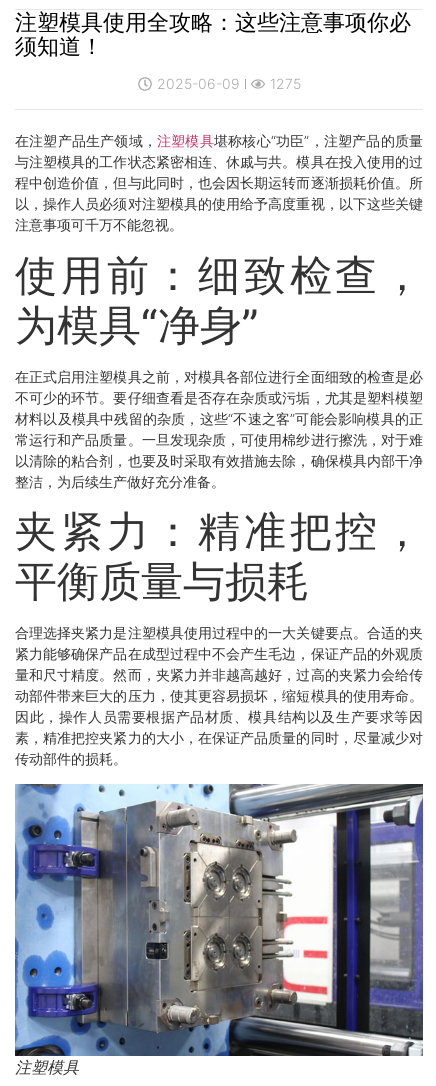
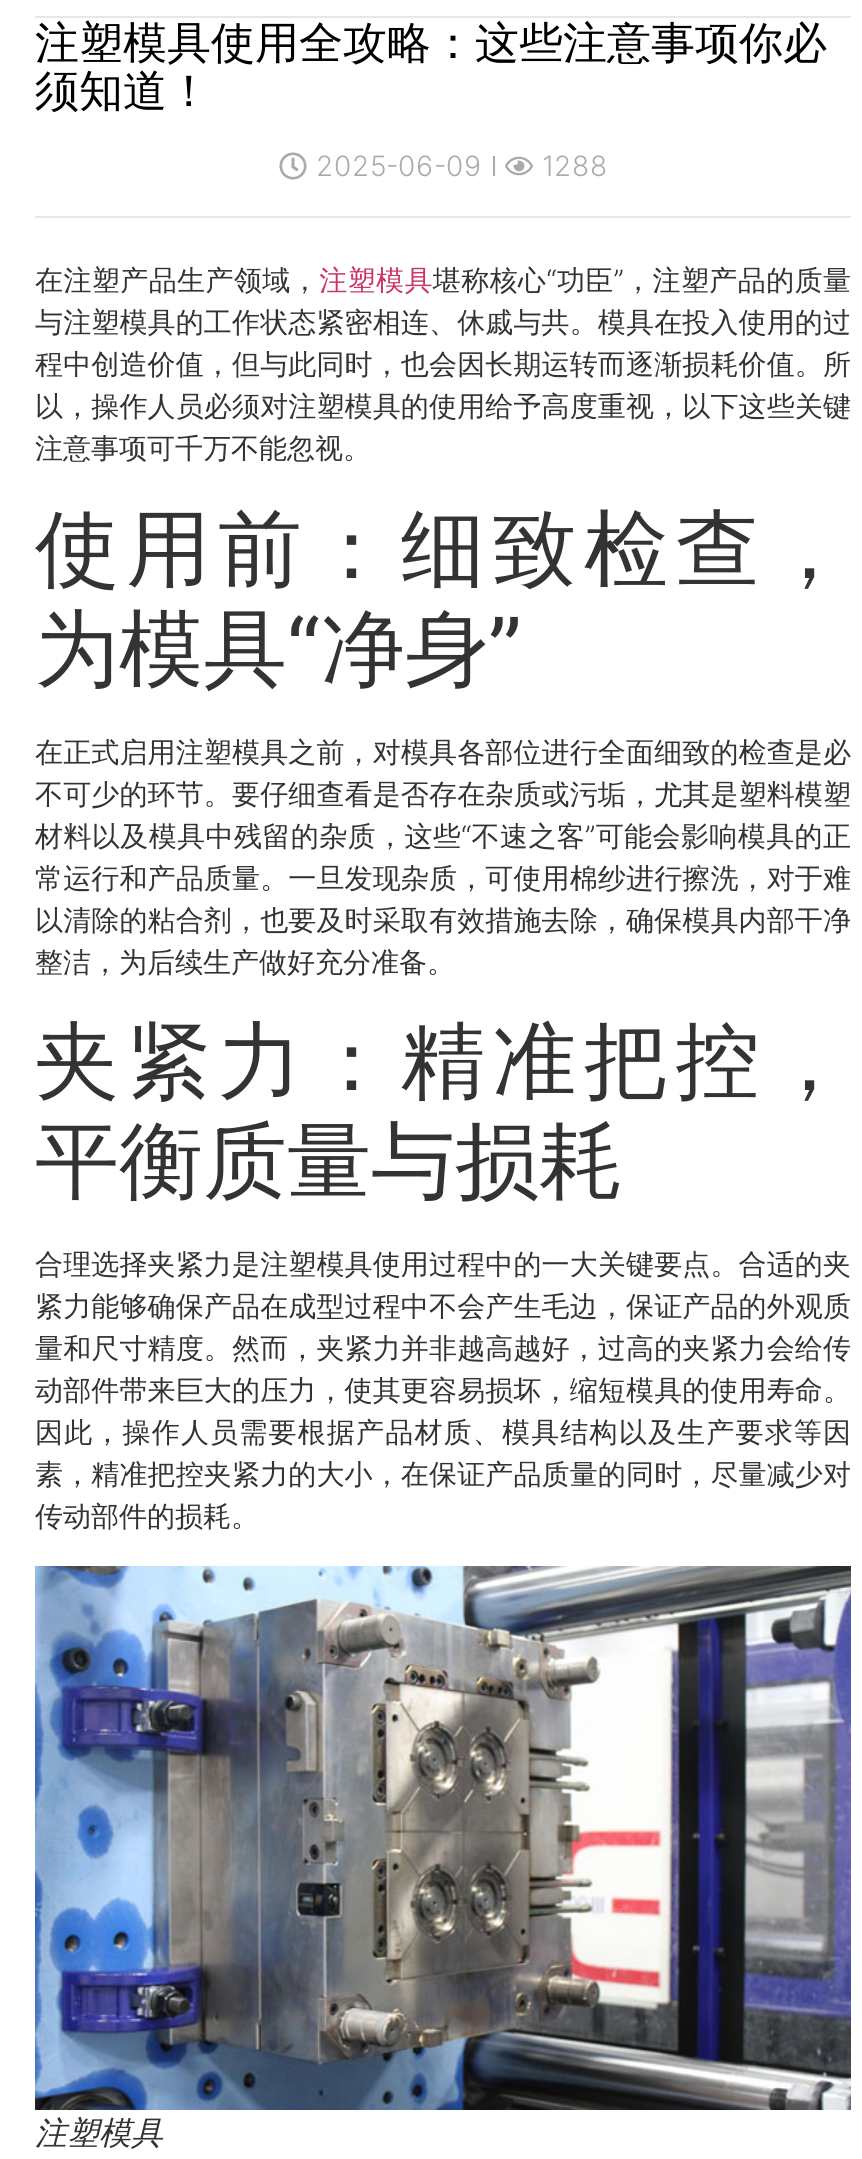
- 2025-06-09 1275
+ 2025-06-09 1288
